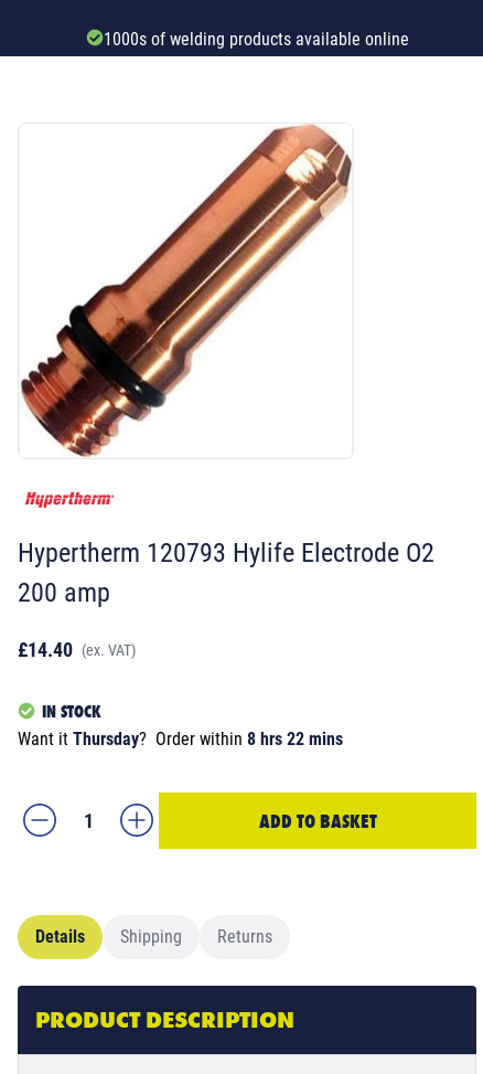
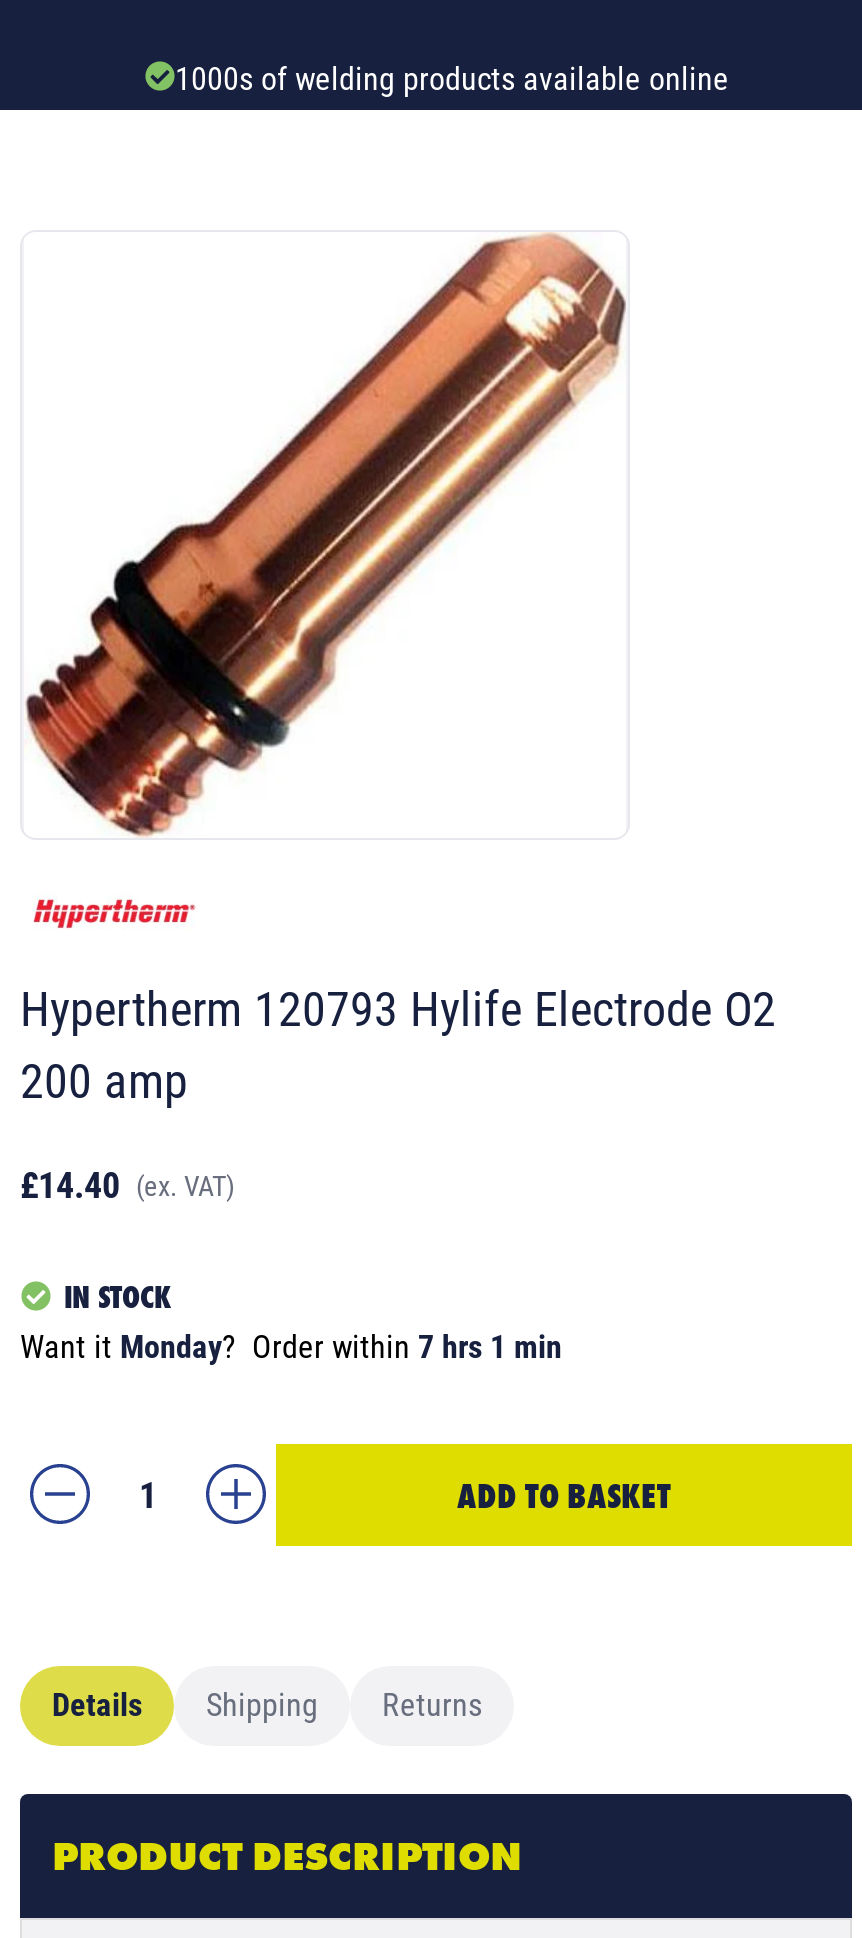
- Want it Thursday? Order within 8 hrs 22 mins
+ Want it Monday? Order within 7 hrs 1 min
